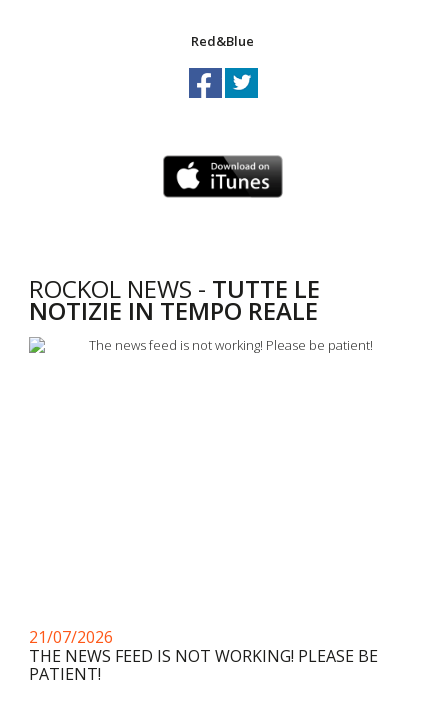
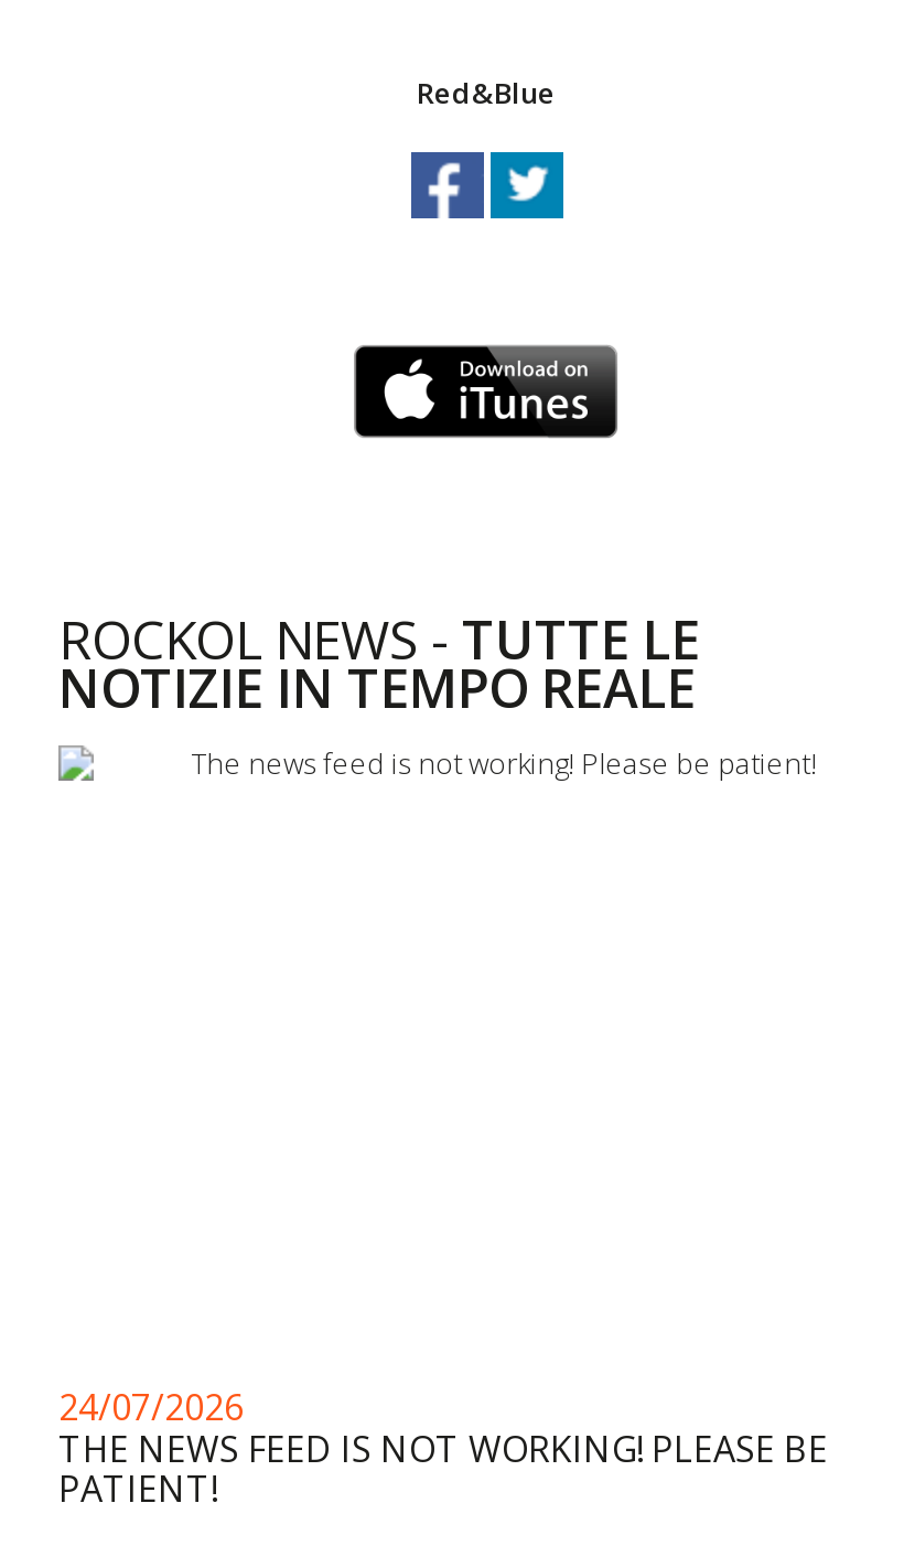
- 21/07/2026
+ 24/07/2026
